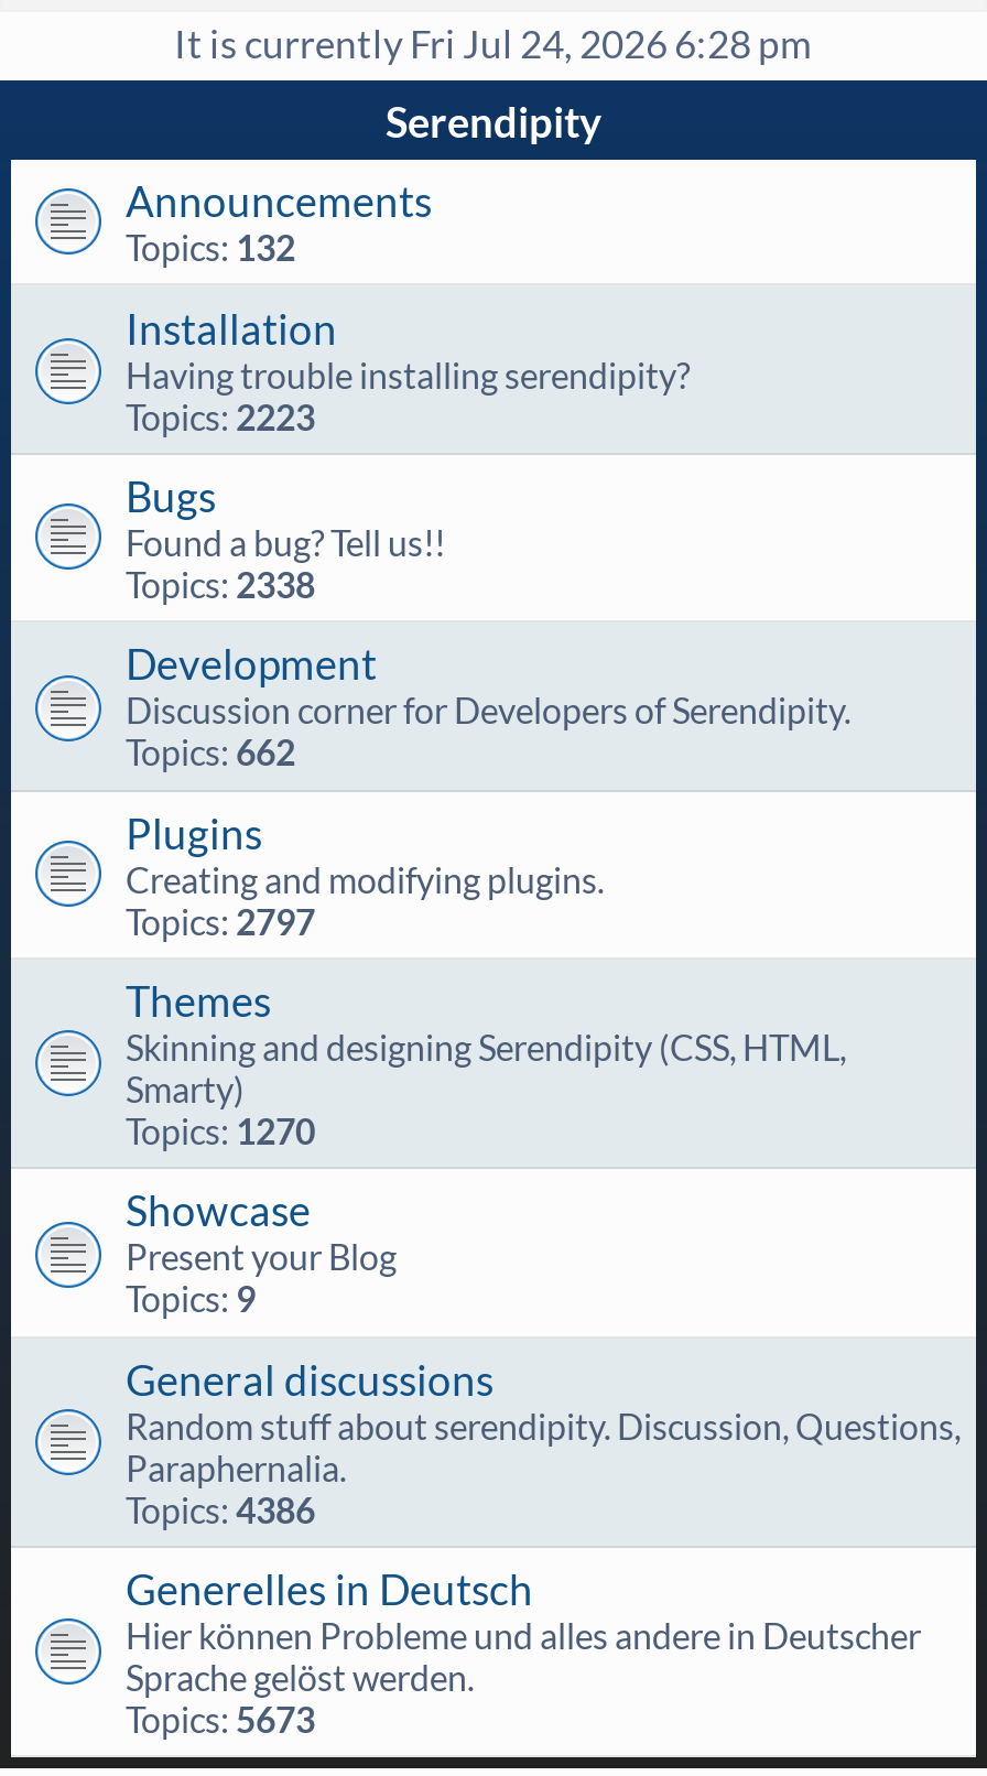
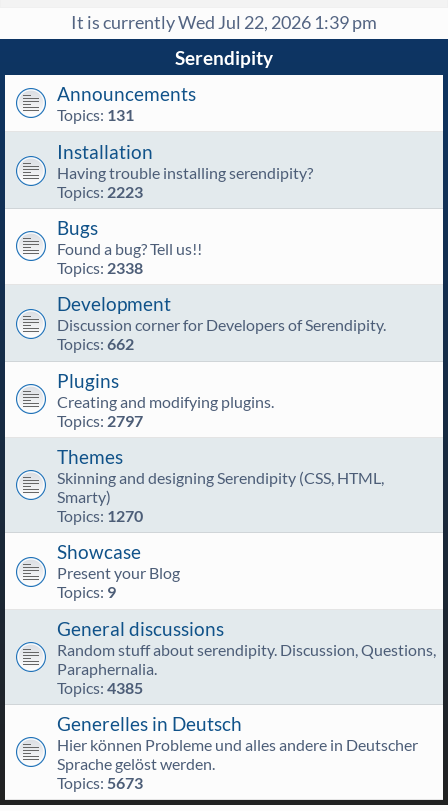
- It is currently Fri Jul 24, 2026 6:28 pm
+ It is currently Wed Jul 22, 2026 1:39 pm

- Topics: 132
+ Topics: 131

- Topics: 4386
+ Topics: 4385
